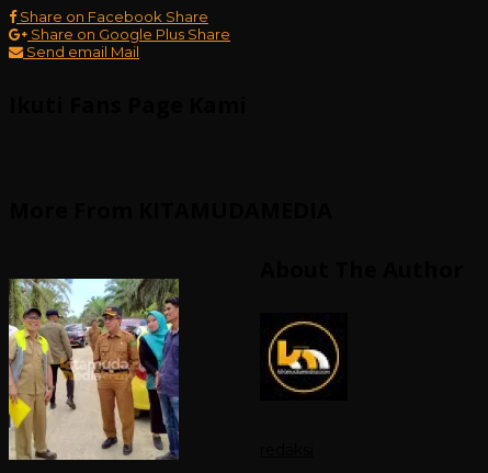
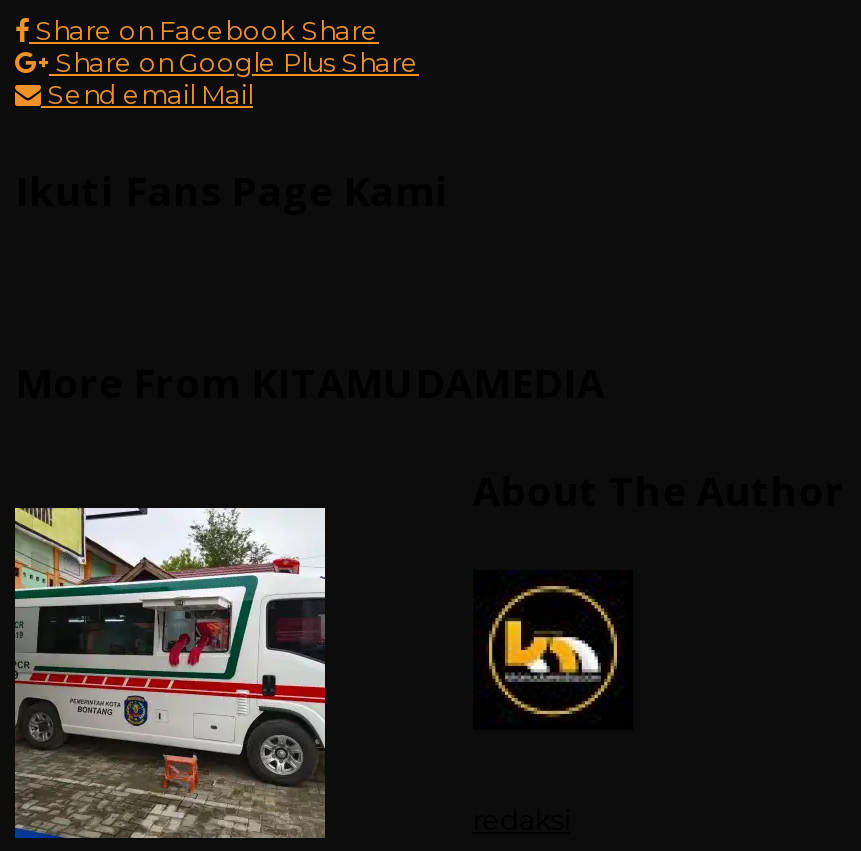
- [image]
+ [image]
